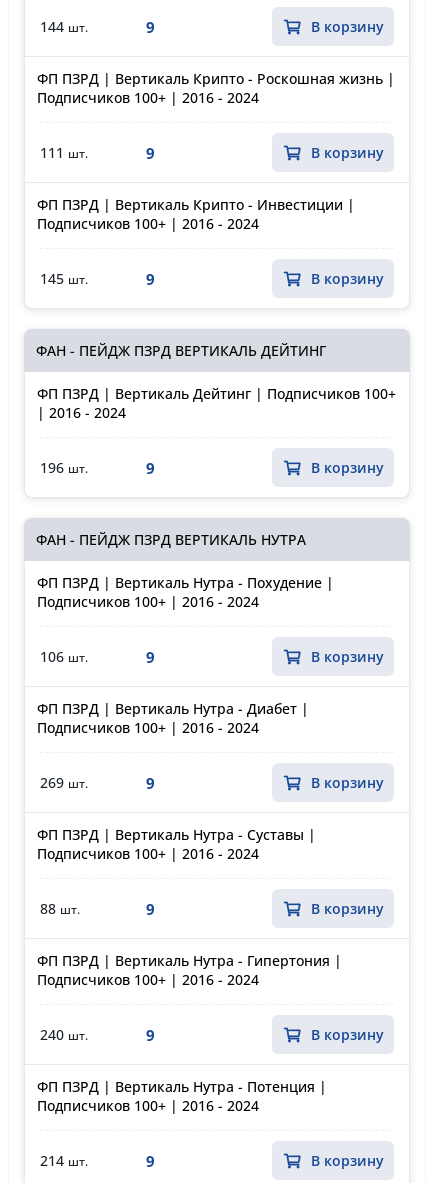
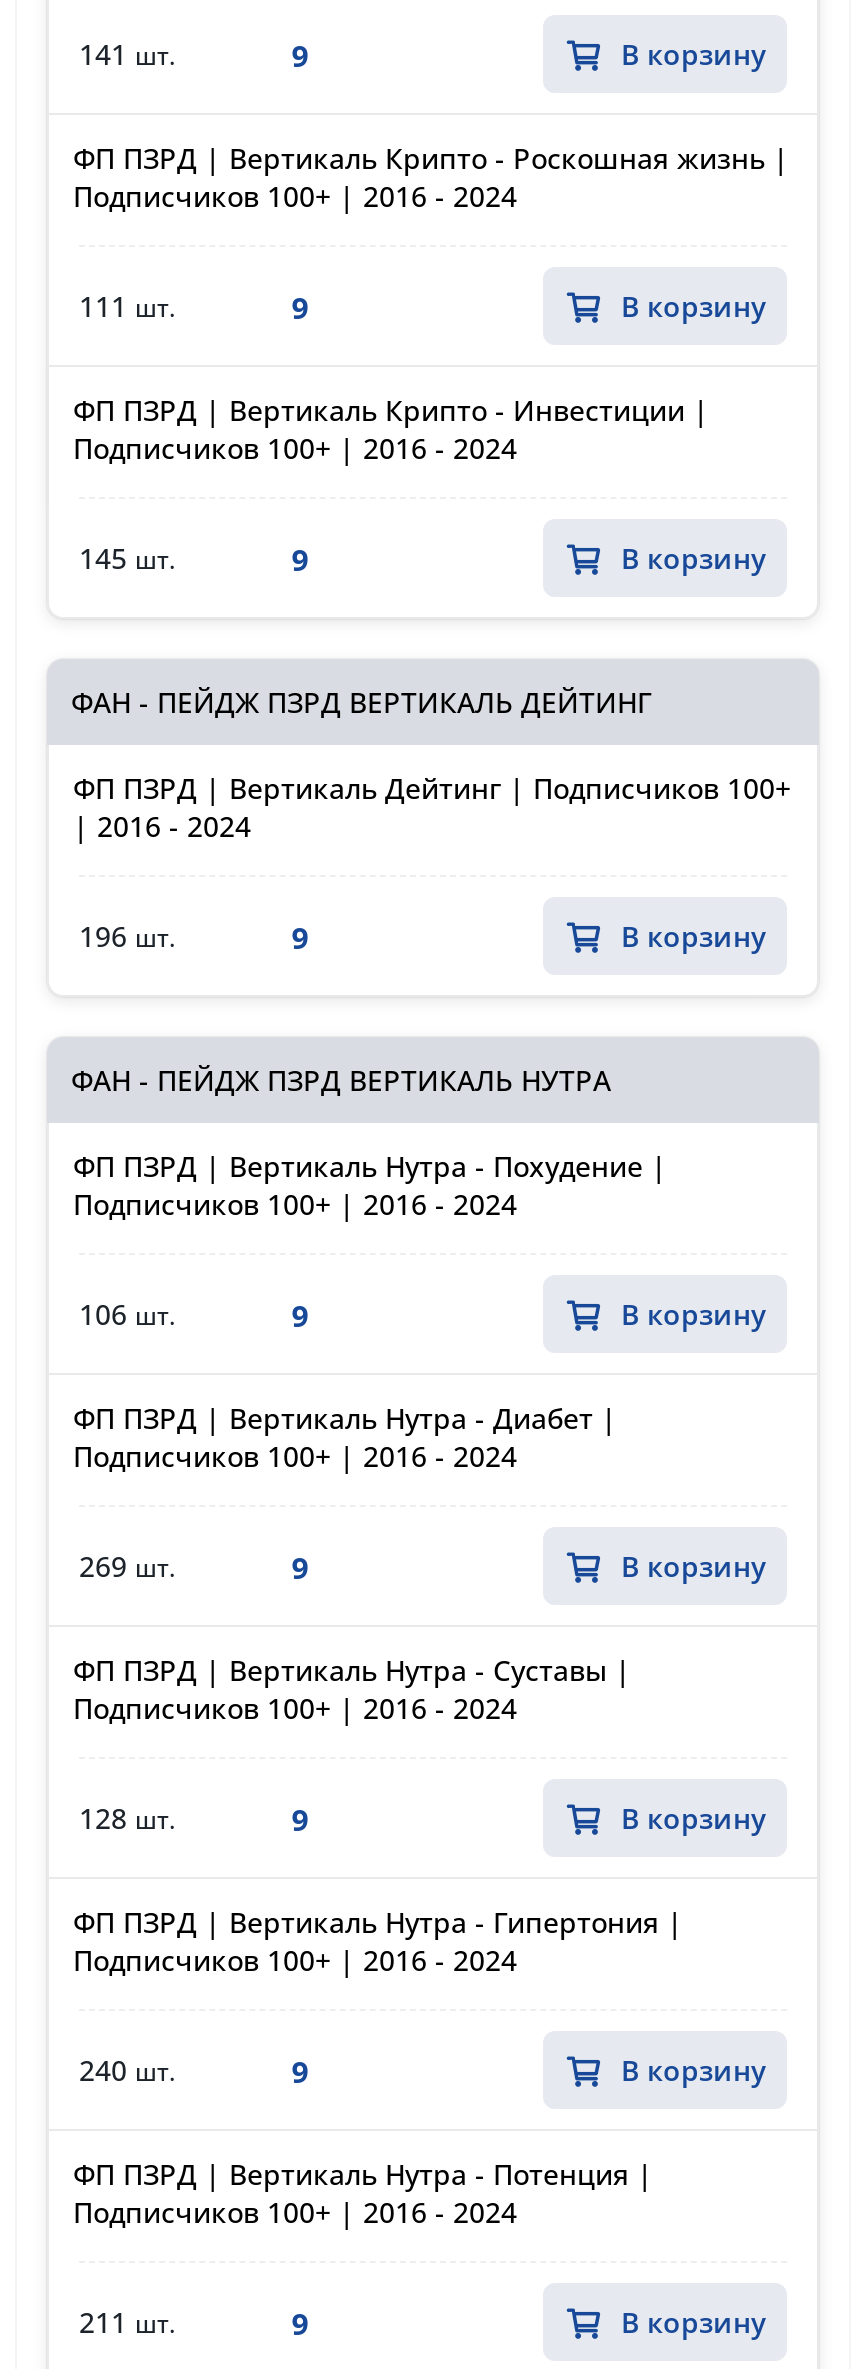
- 144 шт.
+ 141 шт.

- 88 шт.
+ 128 шт.

- 214 шт.
+ 211 шт.
